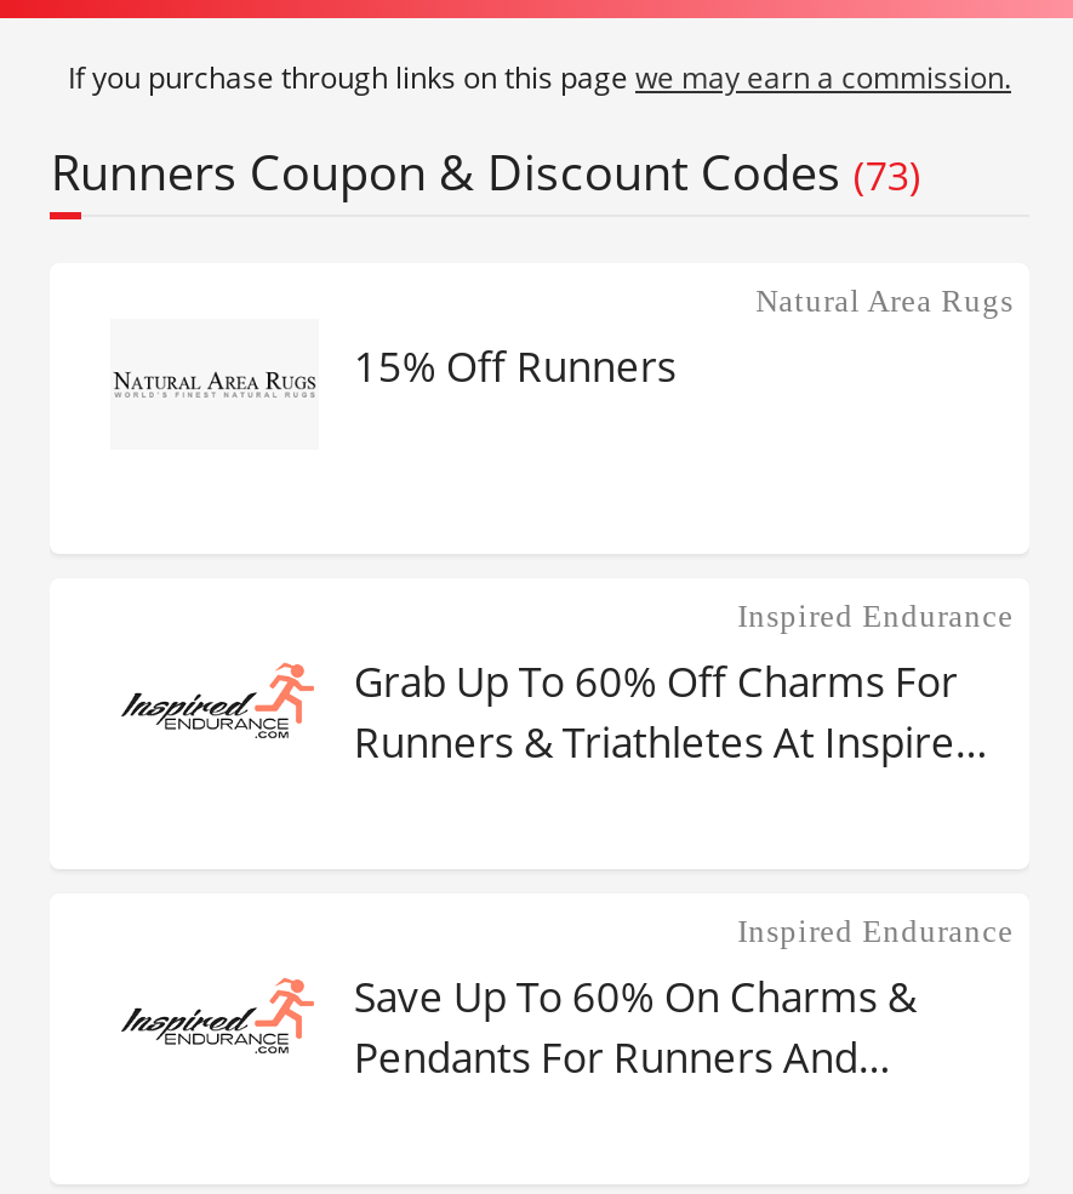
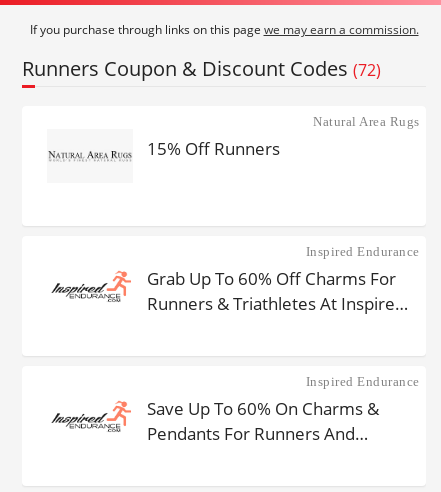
- Runners Coupon & Discount Codes (73)
+ Runners Coupon & Discount Codes (72)
